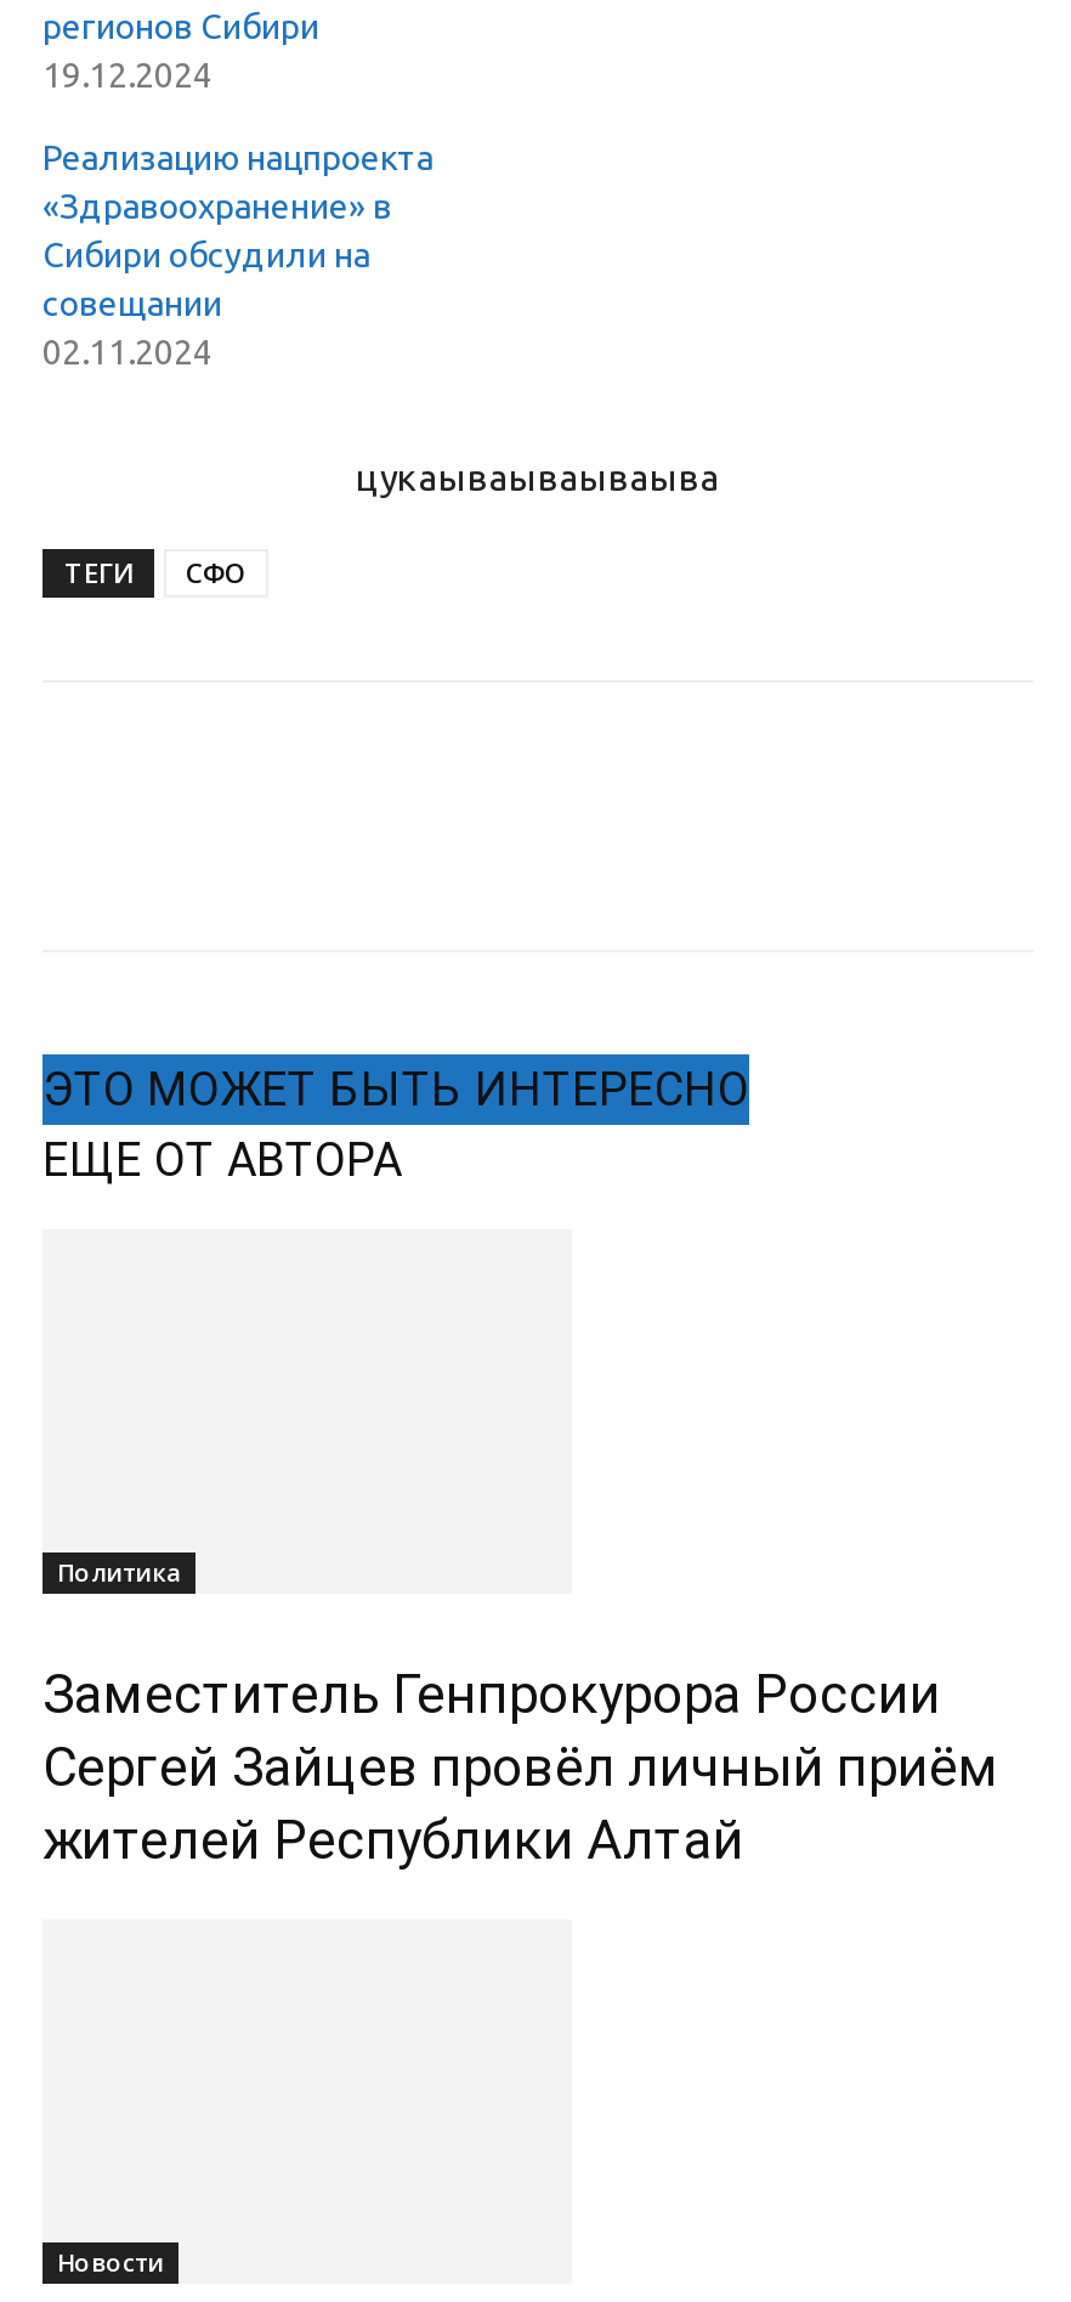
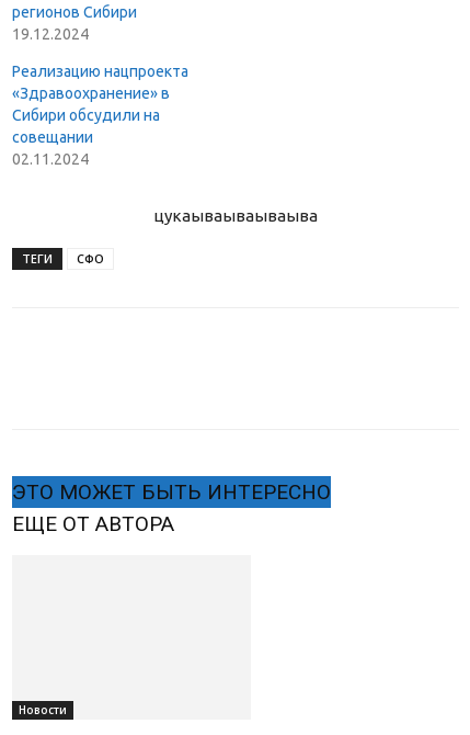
- Политика
- Заместитель Генпрокурора России
- Сергей Зайцев провёл личный приём
- жителей Республики Алтай
